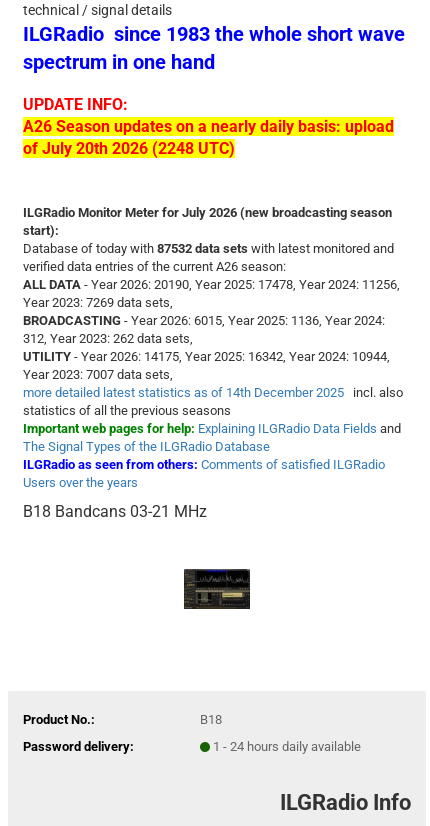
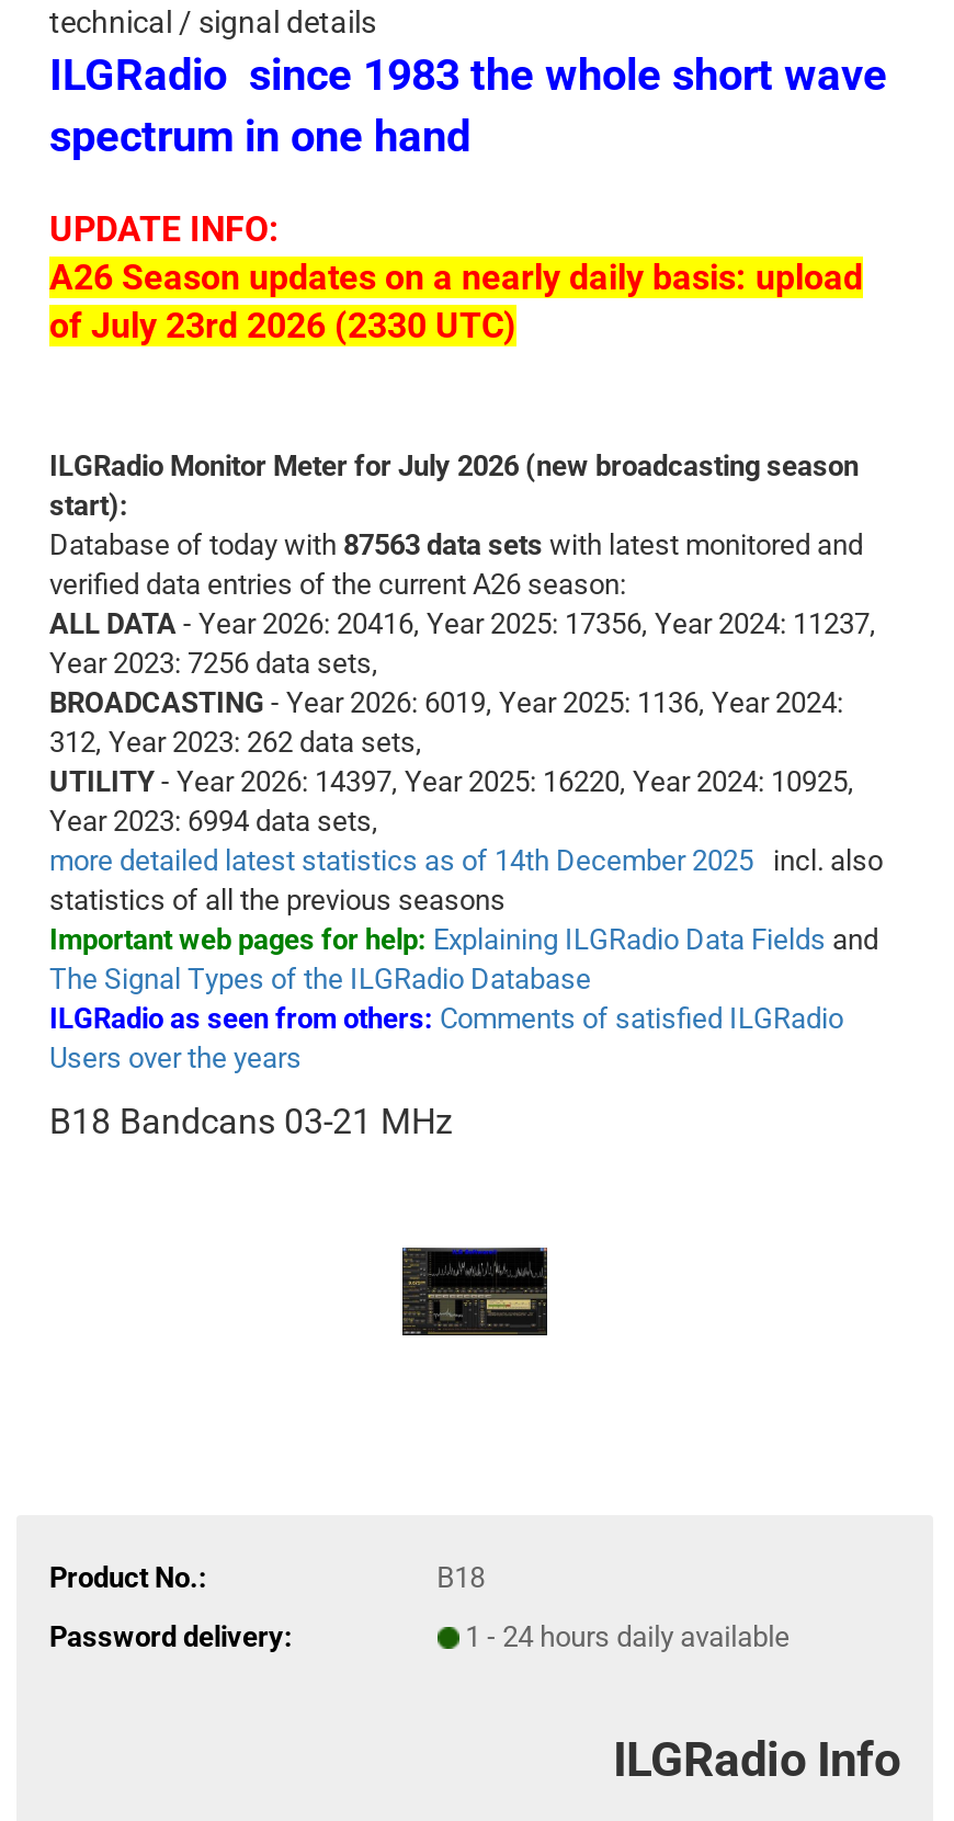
- of July 20th 2026 (2248 UTC)
+ of July 23rd 2026 (2330 UTC)

- Database of today with 87532 data sets with latest monitored and
+ Database of today with 87563 data sets with latest monitored and

- ALL DATA - Year 2026: 20190, Year 2025: 17478, Year 2024: 11256,
+ ALL DATA - Year 2026: 20416, Year 2025: 17356, Year 2024: 11237,

- Year 2023: 7269 data sets,
+ Year 2023: 7256 data sets,

- BROADCASTING - Year 2026: 6015, Year 2025: 1136, Year 2024:
+ BROADCASTING - Year 2026: 6019, Year 2025: 1136, Year 2024:

- UTILITY - Year 2026: 14175, Year 2025: 16342, Year 2024: 10944,
+ UTILITY - Year 2026: 14397, Year 2025: 16220, Year 2024: 10925,

- Year 2023: 7007 data sets,
+ Year 2023: 6994 data sets,
